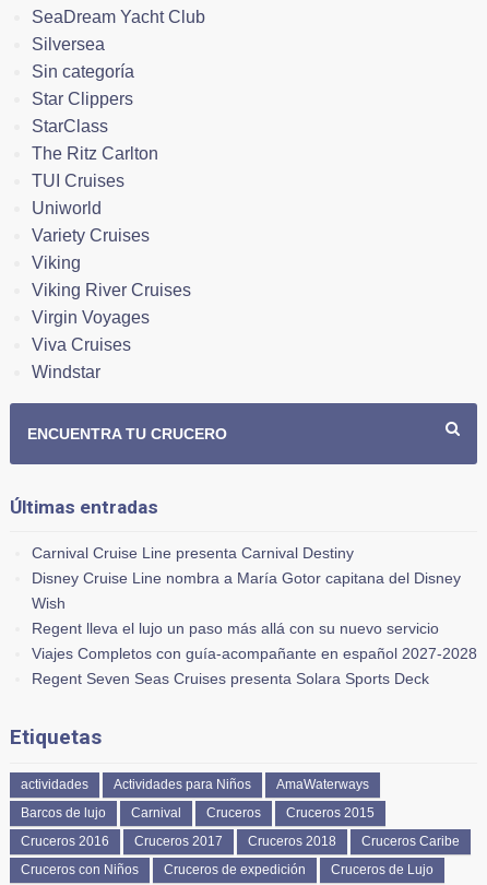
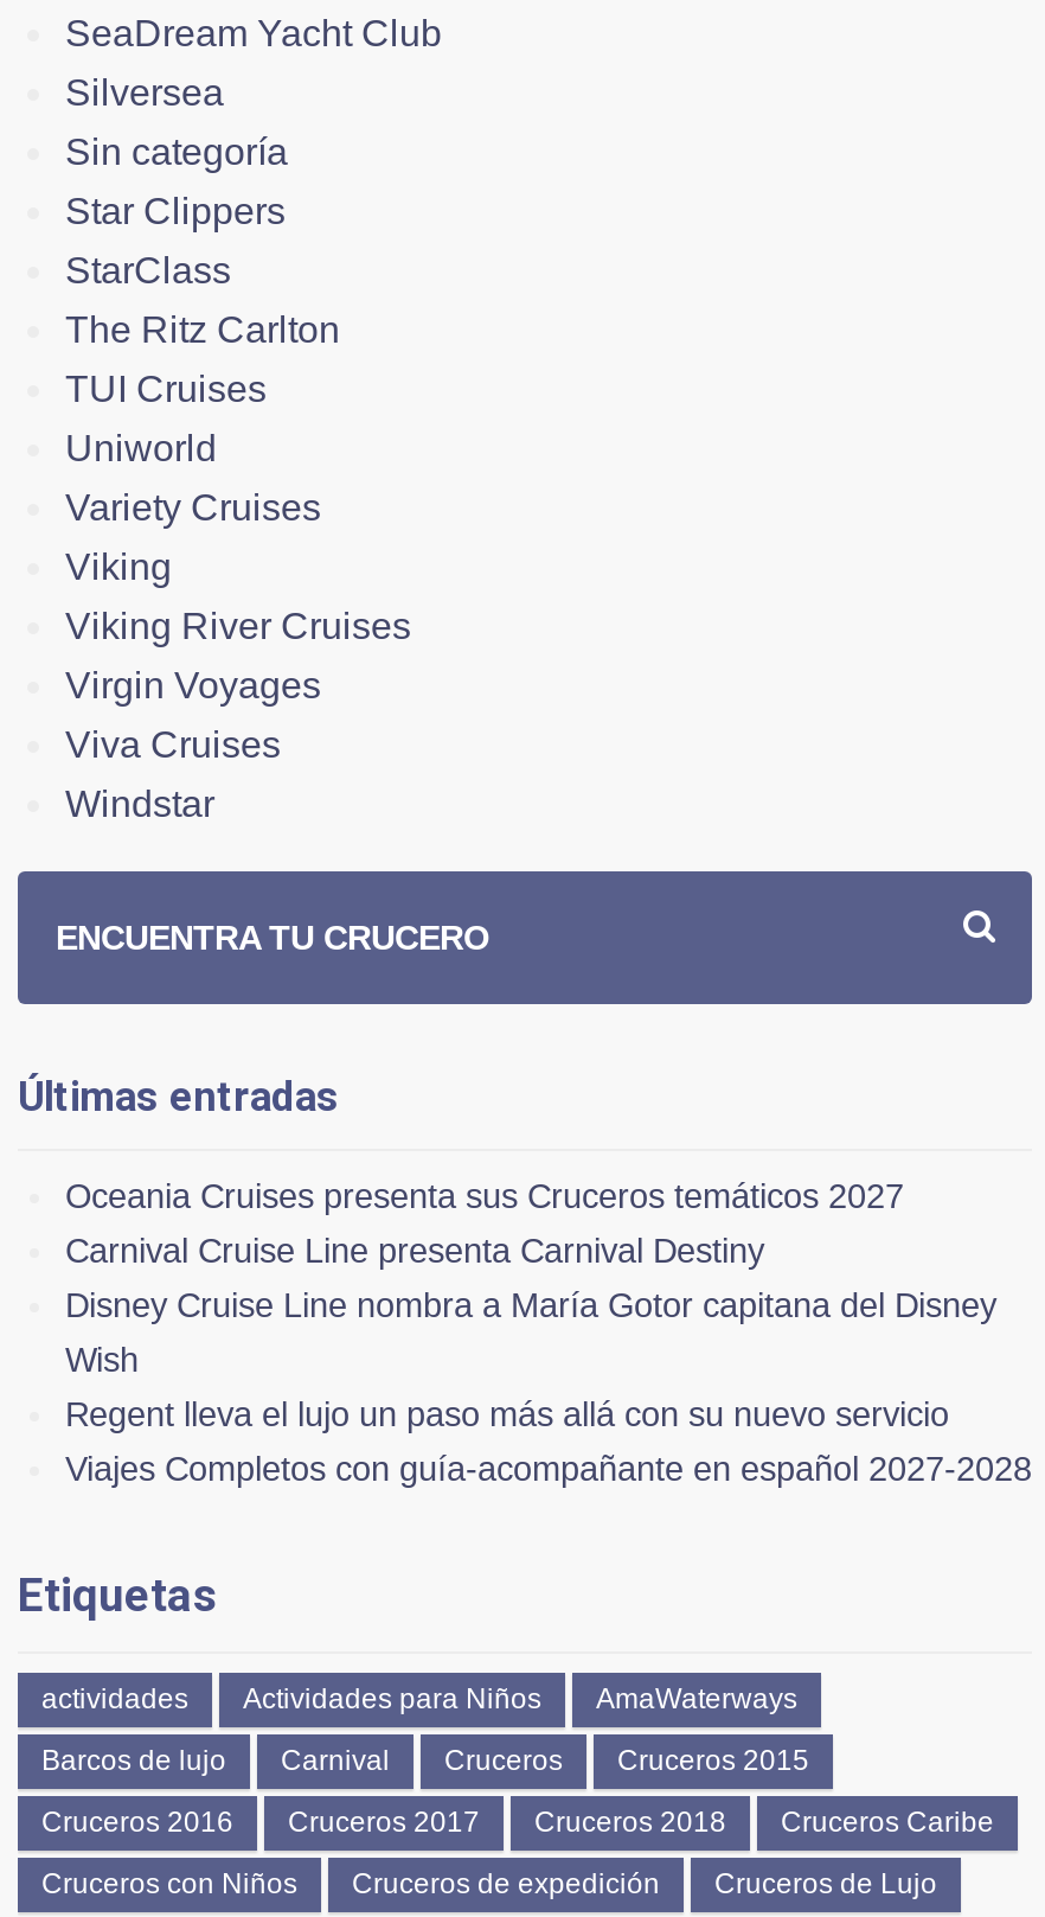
+ Oceania Cruises presenta sus Cruceros temáticos 2027

moved down: Carnival Cruise Line presenta Carnival Destiny | Disney Cruise Line nombra a María Gotor capitana del Disney | Wish | Regent lleva el lujo un paso más allá con su nuevo servicio | Viajes Completos con guía-acompañante en español 2027-2028

- Regent Seven Seas Cruises presenta Solara Sports Deck
